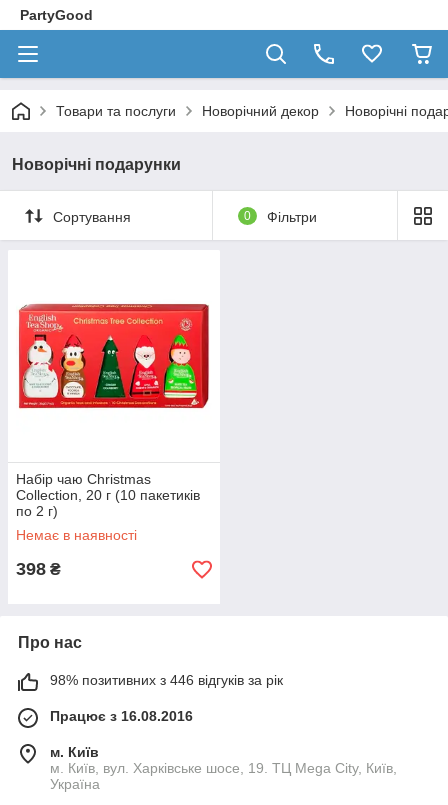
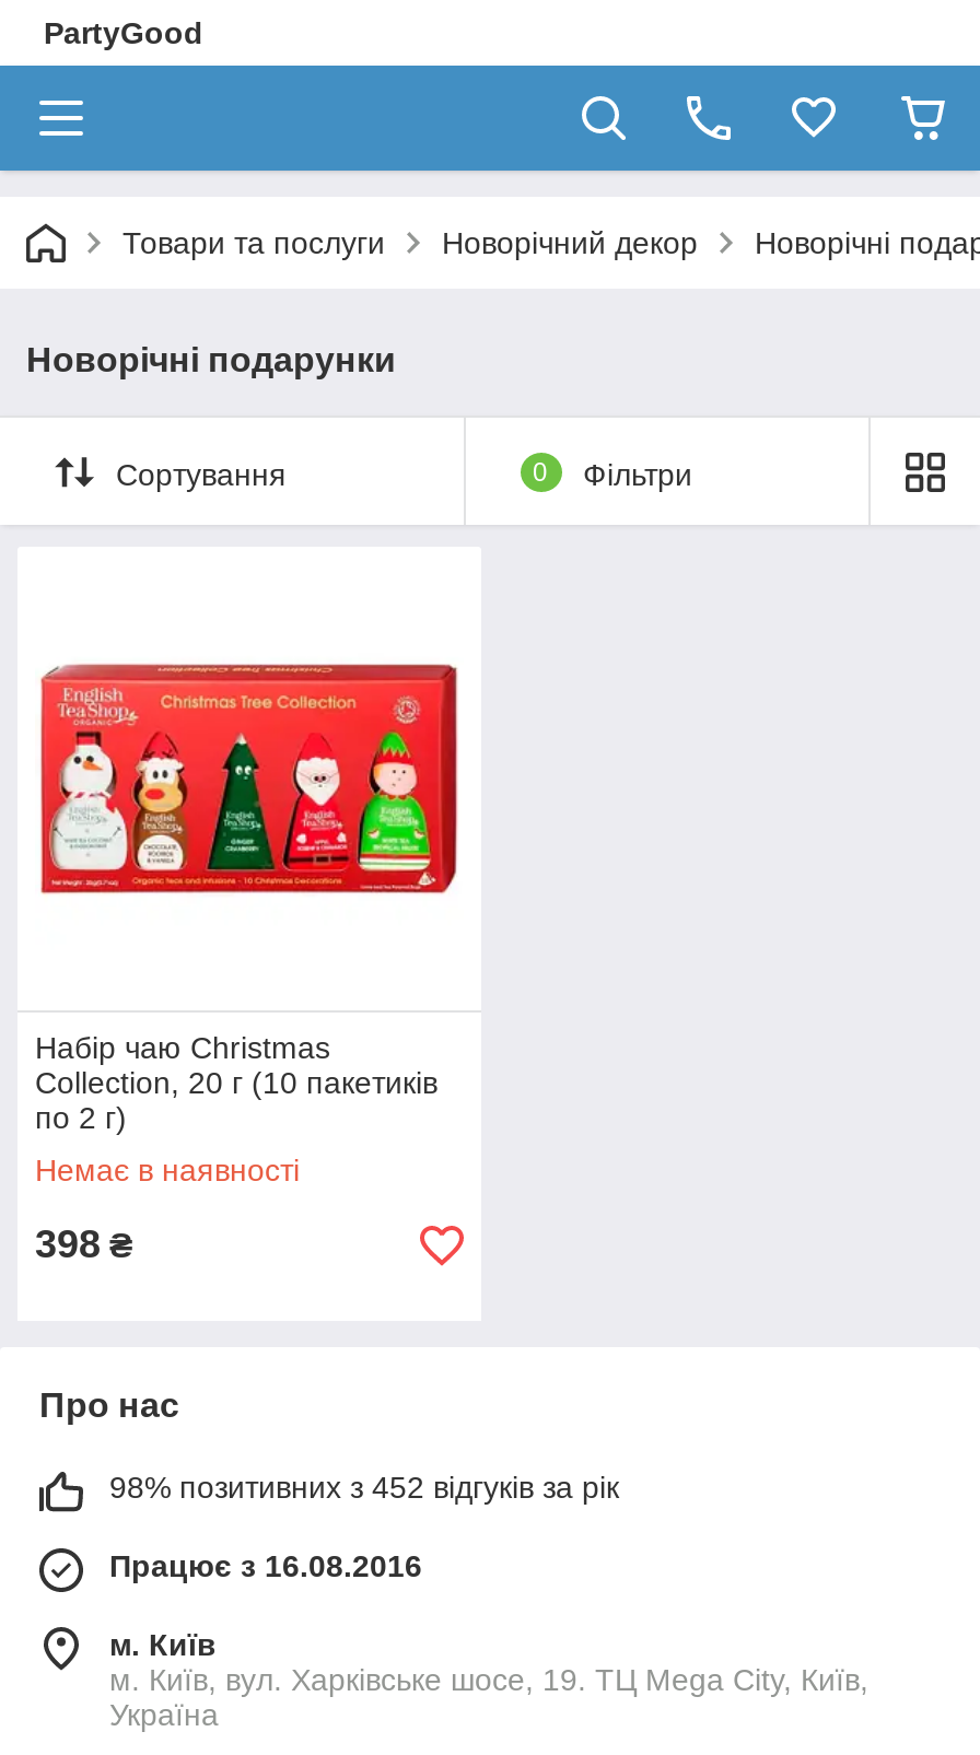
- 98% позитивних з 446 відгуків за рік
+ 98% позитивних з 452 відгуків за рік
